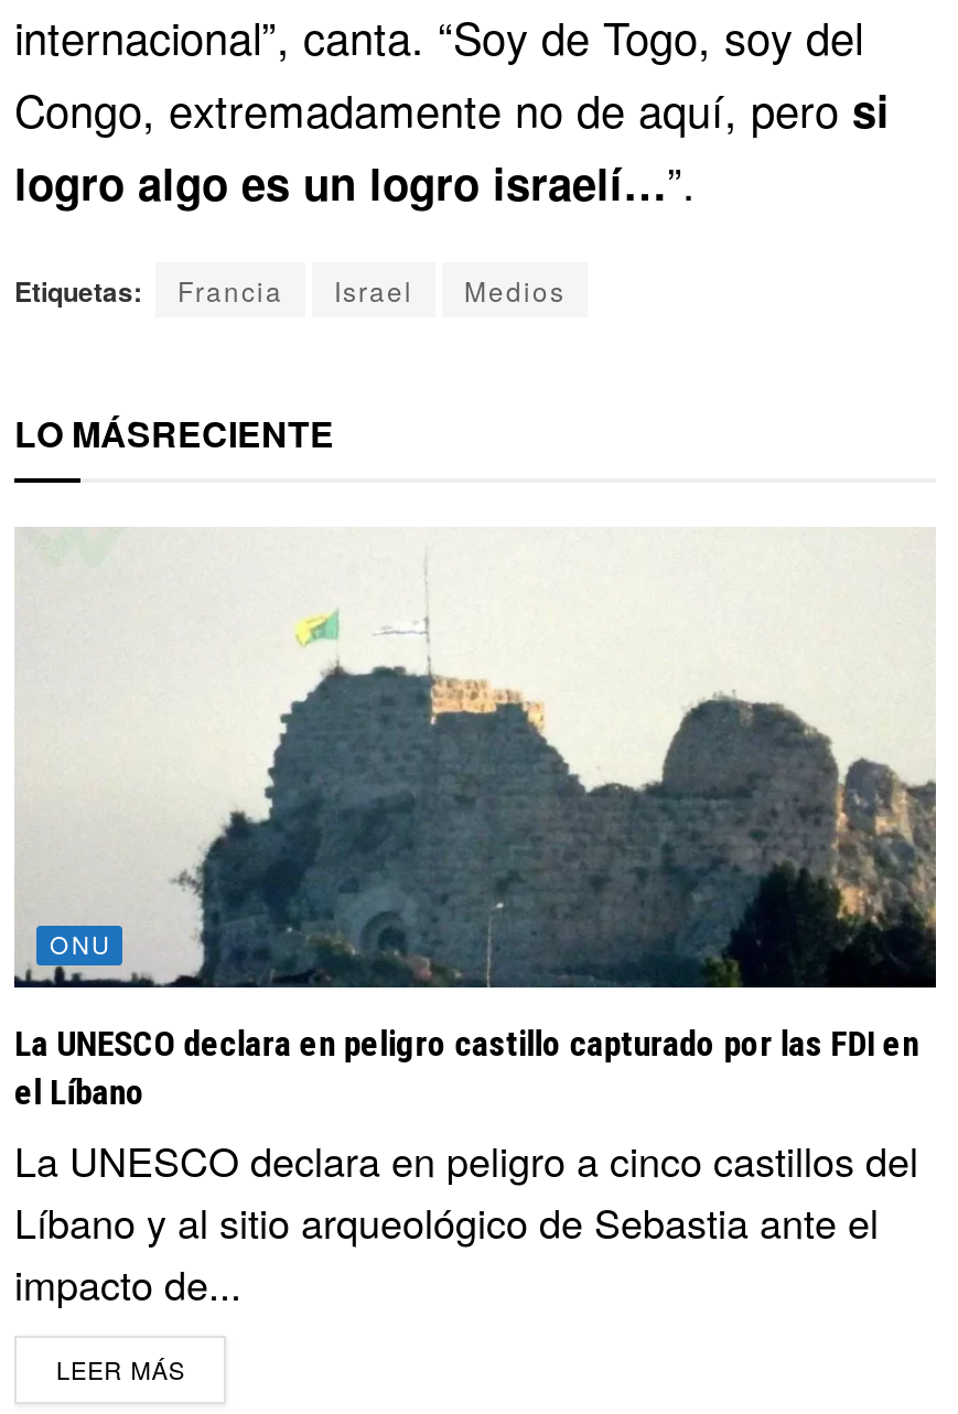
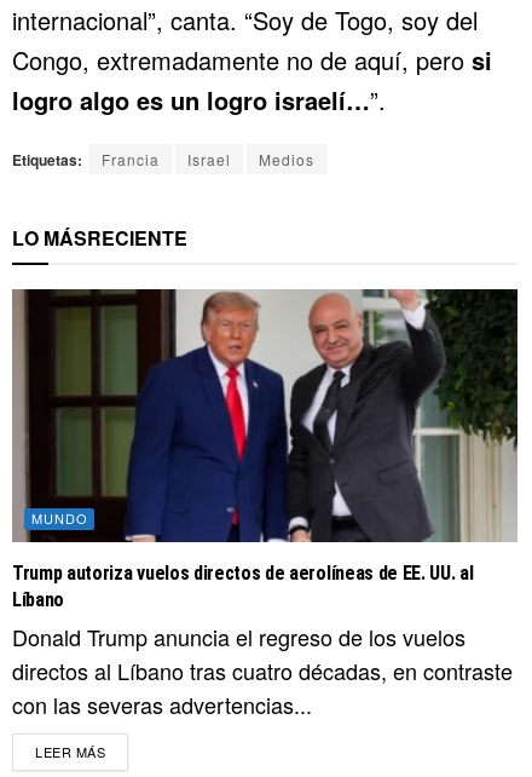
- [image]
- ONU
+ [image]
+ MUNDO

- La UNESCO declara en peligro castillo capturado por las FDI en
- el Líbano
- La UNESCO declara en peligro a cinco castillos del
- Líbano y al sitio arqueológico de Sebastia ante el
- impacto de...
+ Trump autoriza vuelos directos de aerolíneas de EE. UU. al
+ Líbano
+ Donald Trump anuncia el regreso de los vuelos
+ directos al Líbano tras cuatro décadas, en contraste
+ con las severas advertencias...
